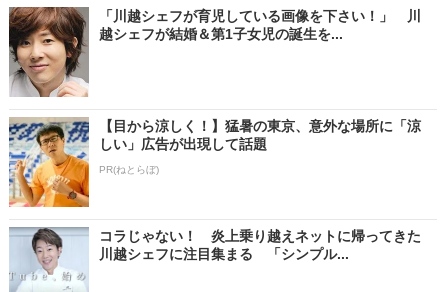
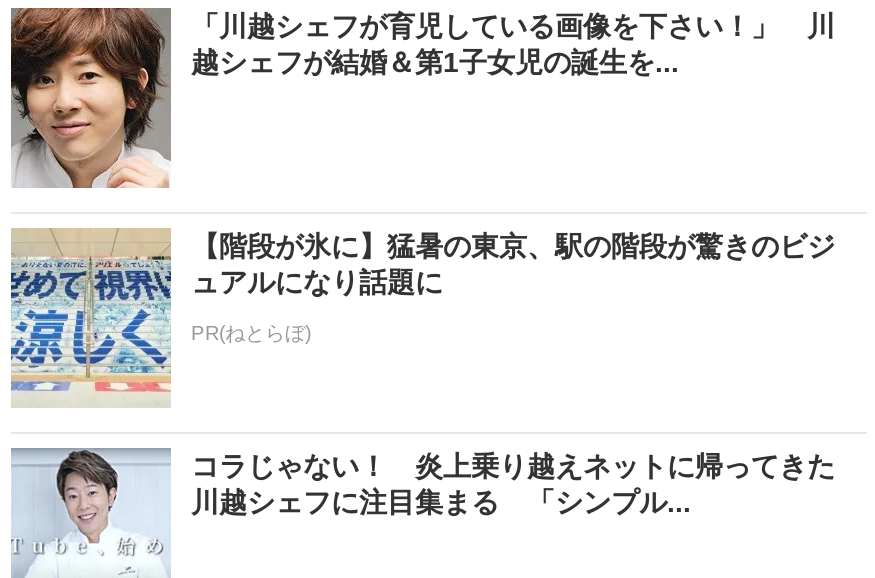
- [image]
- 【目から涼しく！】猛暑の東京、意外な場所に「涼
- しい」広告が出現して話題
+ [image]
+ 【階段が氷に】猛暑の東京、駅の階段が驚きのビジ
+ ュアルになり話題に
